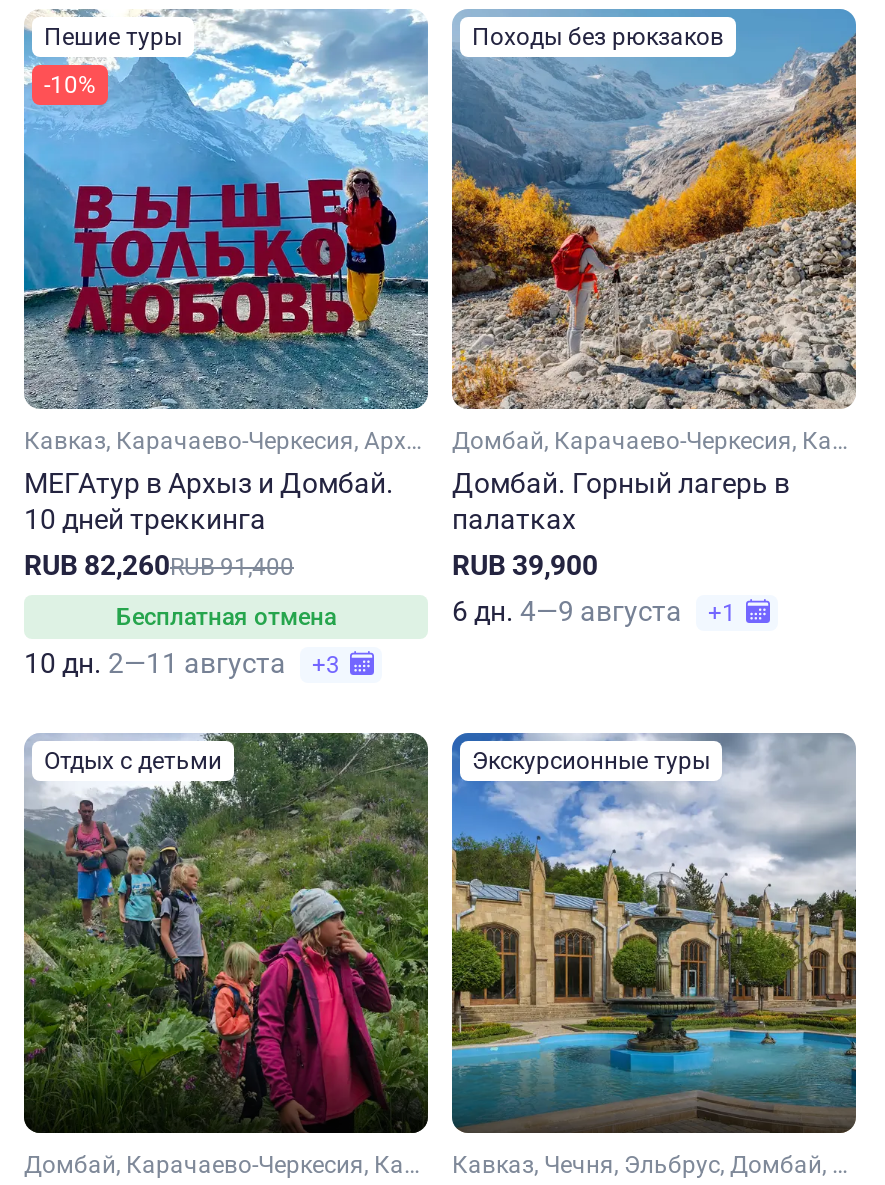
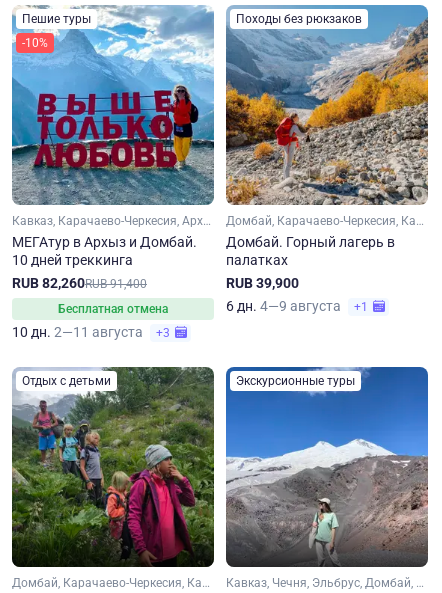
- [image]
+ [image]
